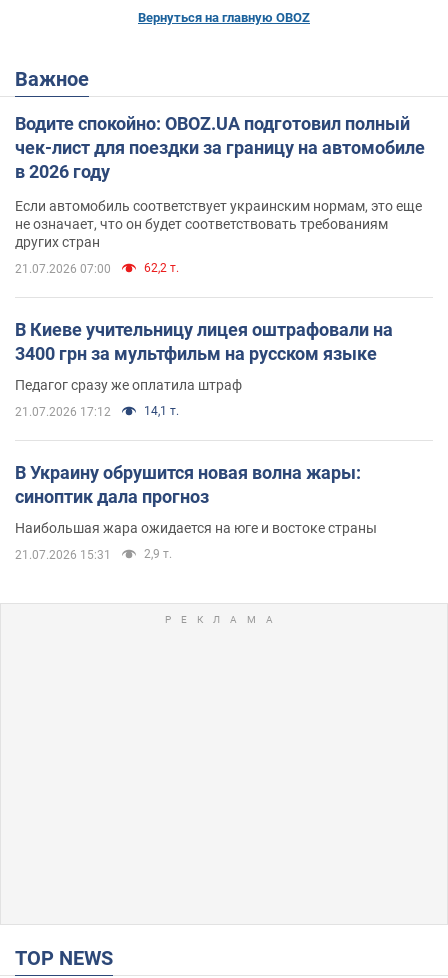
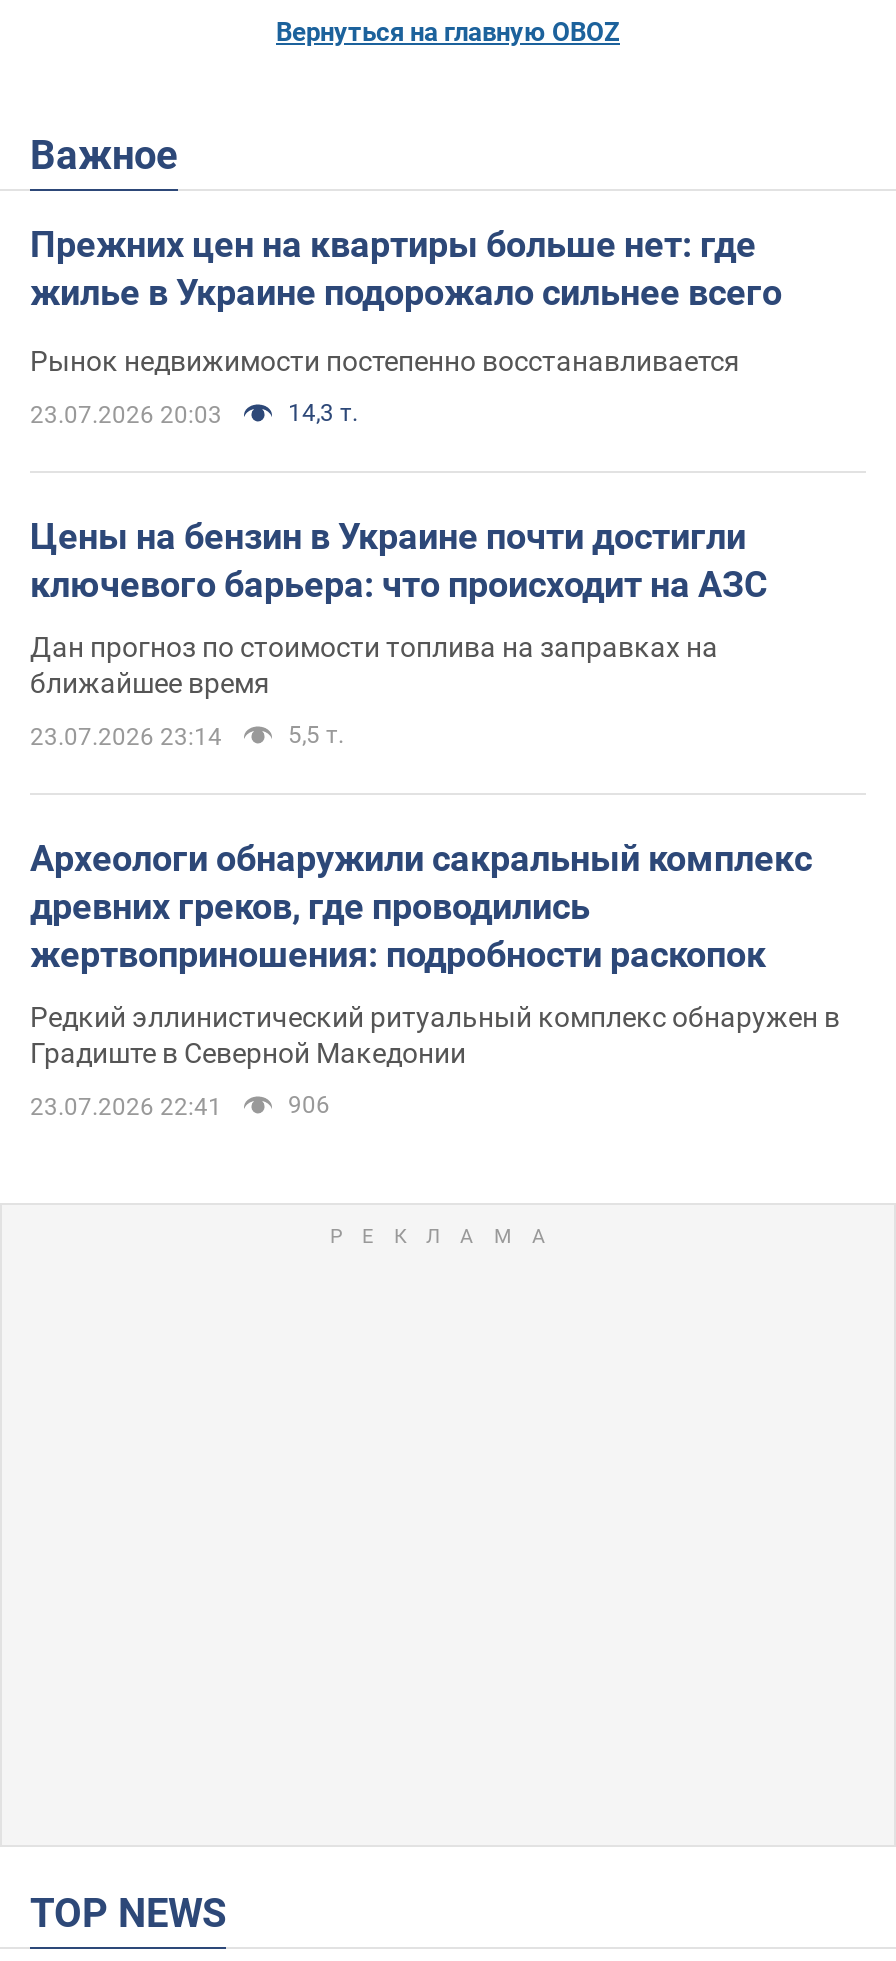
- Водите спокойно: OBOZ.UA подготовил полный
- чек-лист для поездки за границу на автомобиле
- в 2026 году
+ Прежних цен на квартиры больше нет: где
+ жилье в Украине подорожало сильнее всего

- Если автомобиль соответствует украинским нормам, это еще
- не означает, что он будет соответствовать требованиям
- других стран
+ Рынок недвижимости постепенно восстанавливается

- 21.07.2026 07:00
- 62,2 т.
+ 23.07.2026 20:03
+ 14,3 т.

- В Киеве учительницу лицея оштрафовали на
- 3400 грн за мультфильм на русском языке
+ Цены на бензин в Украине почти достигли
+ ключевого барьера: что происходит на АЗС

- Педагог сразу же оплатила штраф
+ Дан прогноз по стоимости топлива на заправках на
+ ближайшее время

- 21.07.2026 17:12
- 14,1 т.
+ 23.07.2026 23:14
+ 5,5 т.

- В Украину обрушится новая волна жары:
- синоптик дала прогноз
+ Археологи обнаружили сакральный комплекс
+ древних греков, где проводились
+ жертвоприношения: подробности раскопок

- Наибольшая жара ожидается на юге и востоке страны
+ Редкий эллинистический ритуальный комплекс обнаружен в
+ Градиште в Северной Македонии

- 21.07.2026 15:31
- 2,9 т.
+ 23.07.2026 22:41
+ 906
